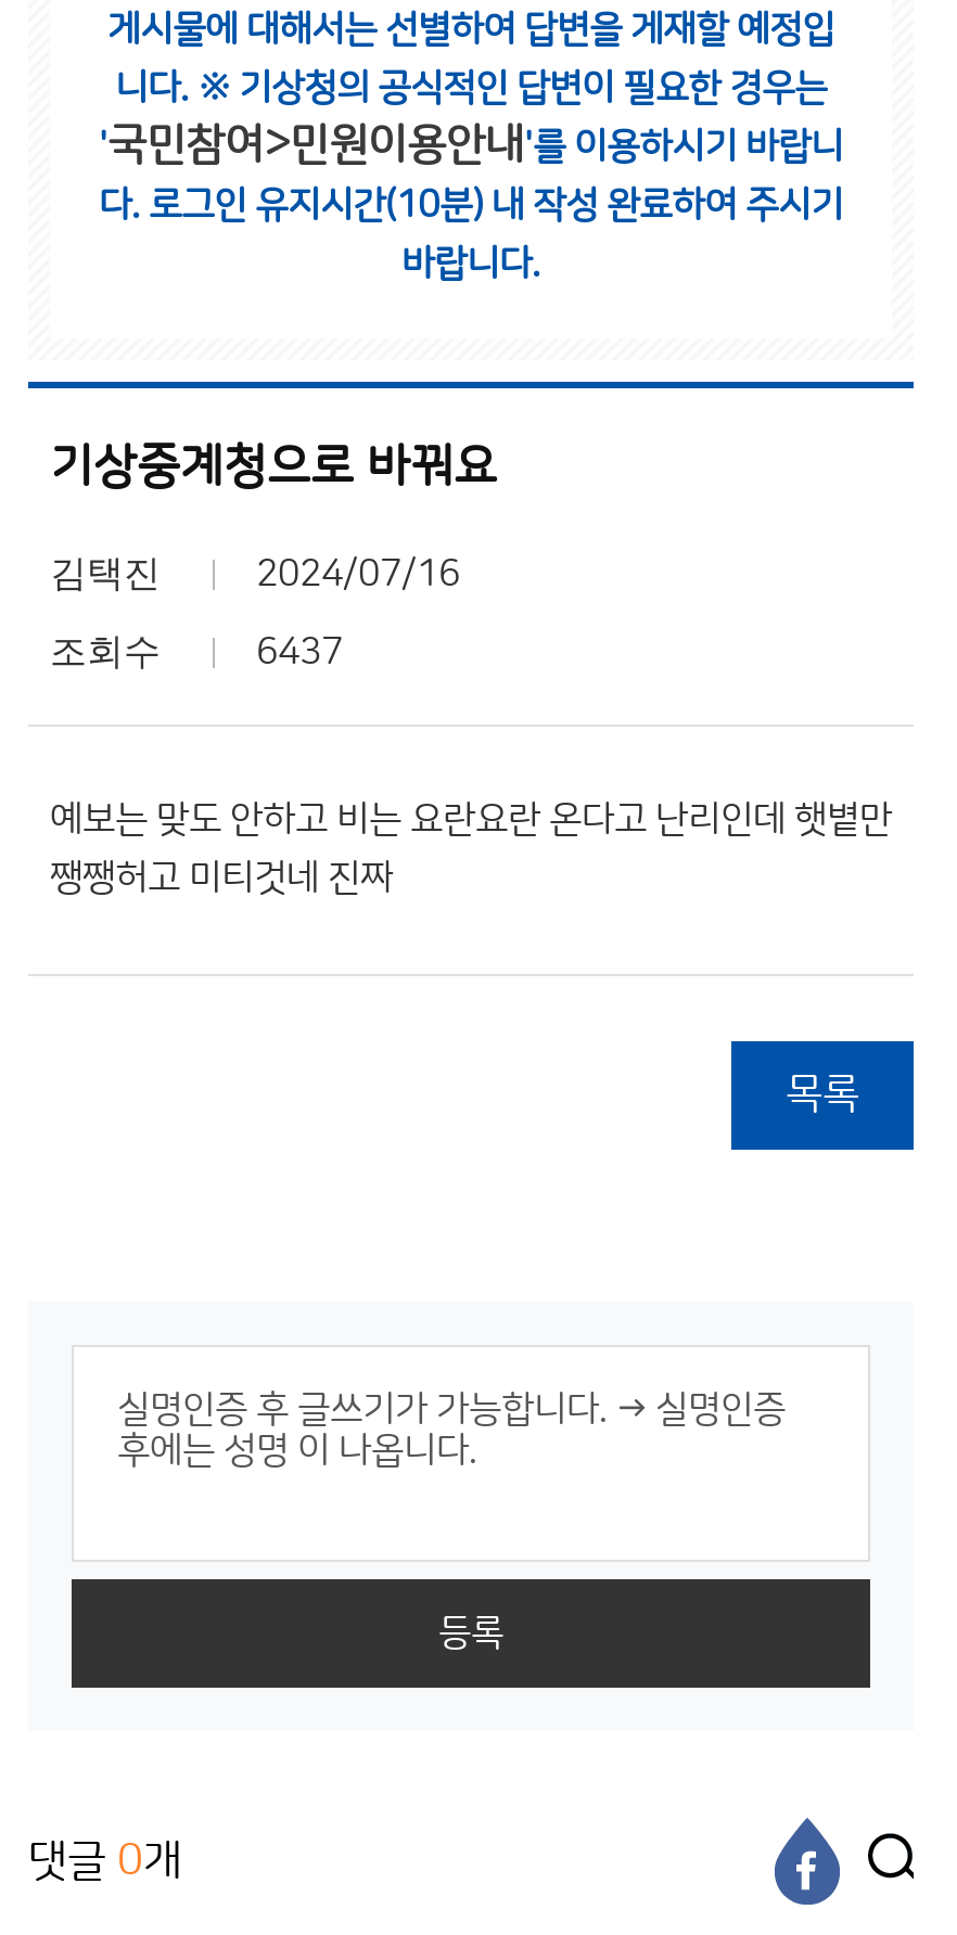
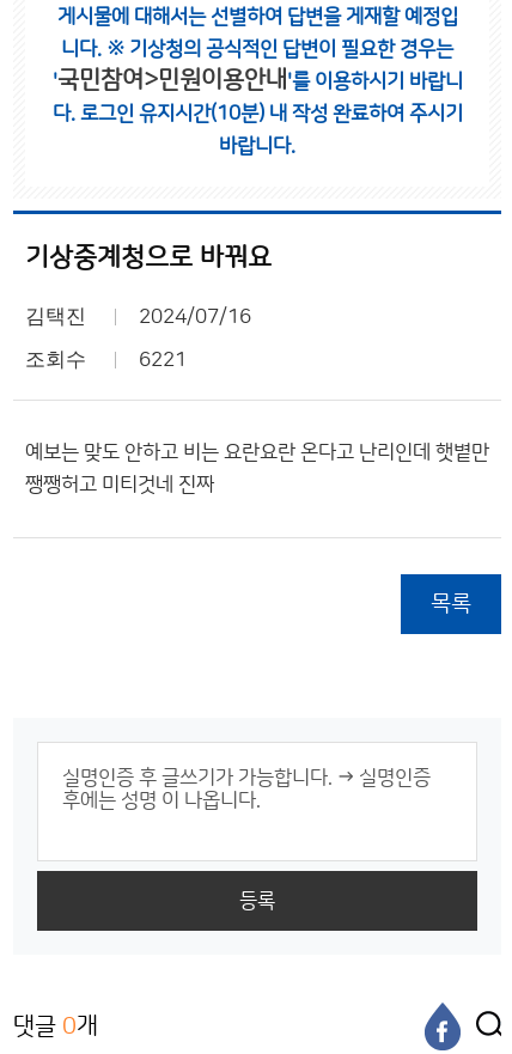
- 6437
+ 6221
